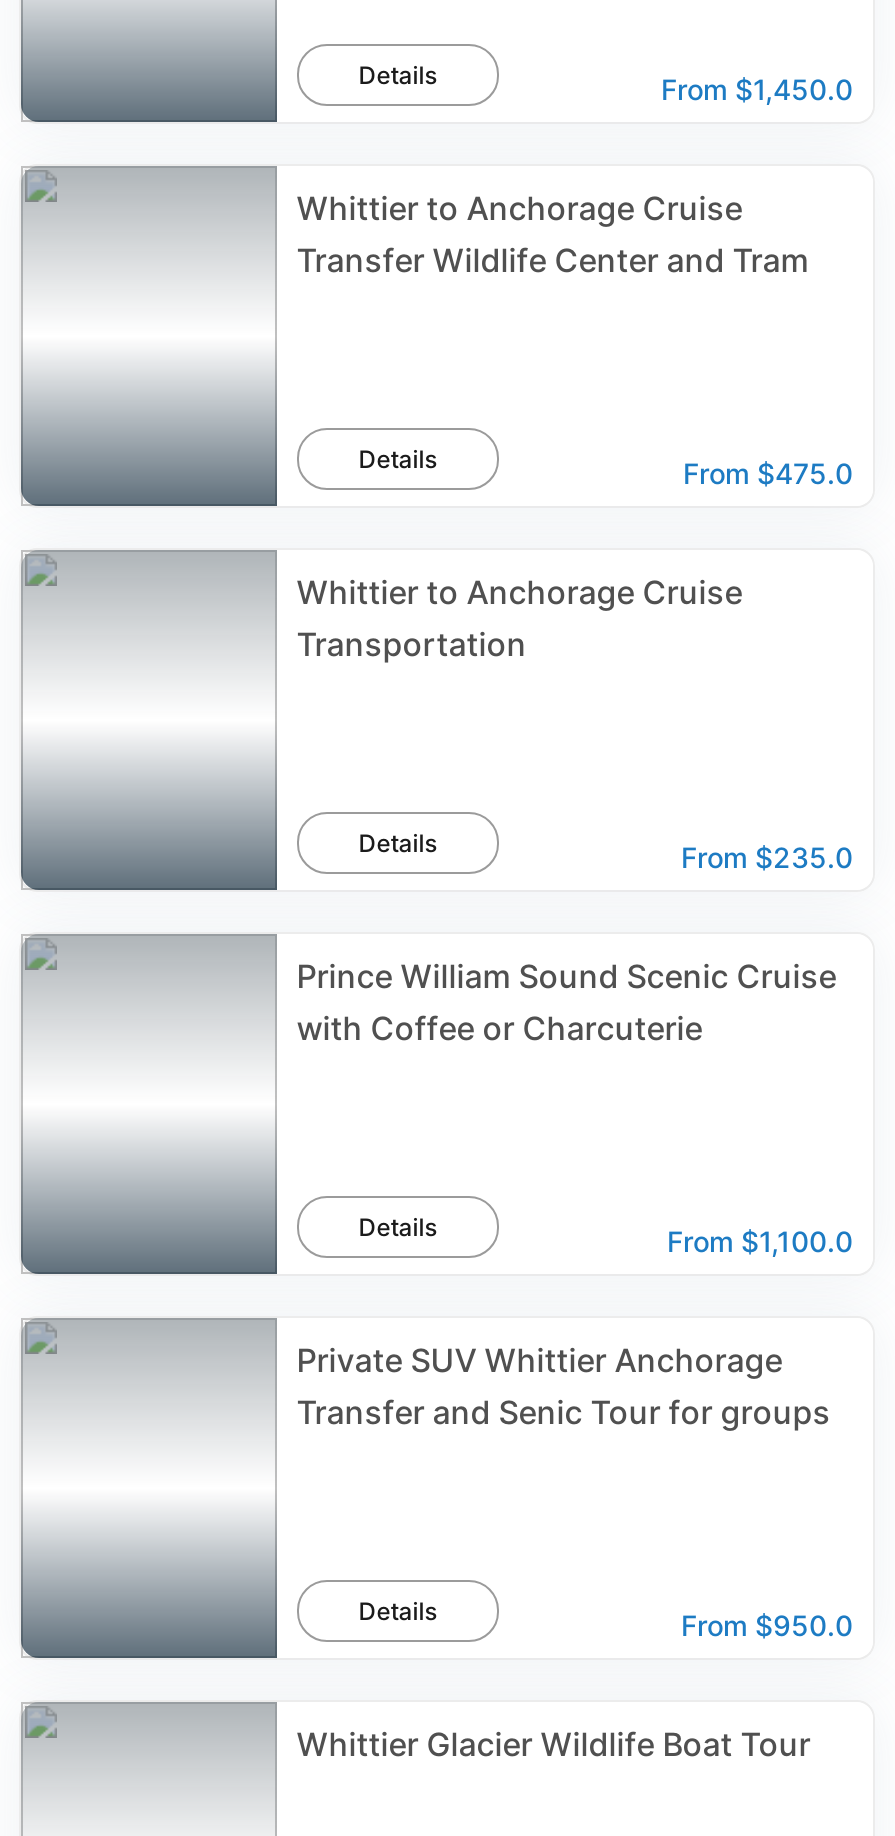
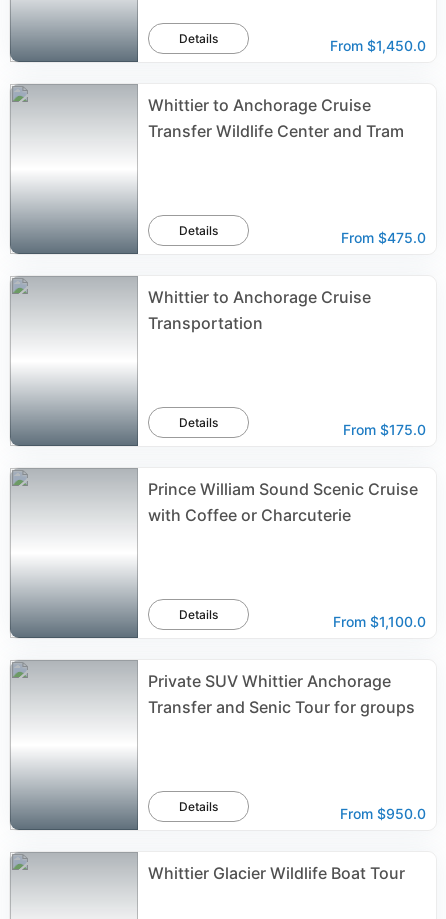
- From $235.0
+ From $175.0
